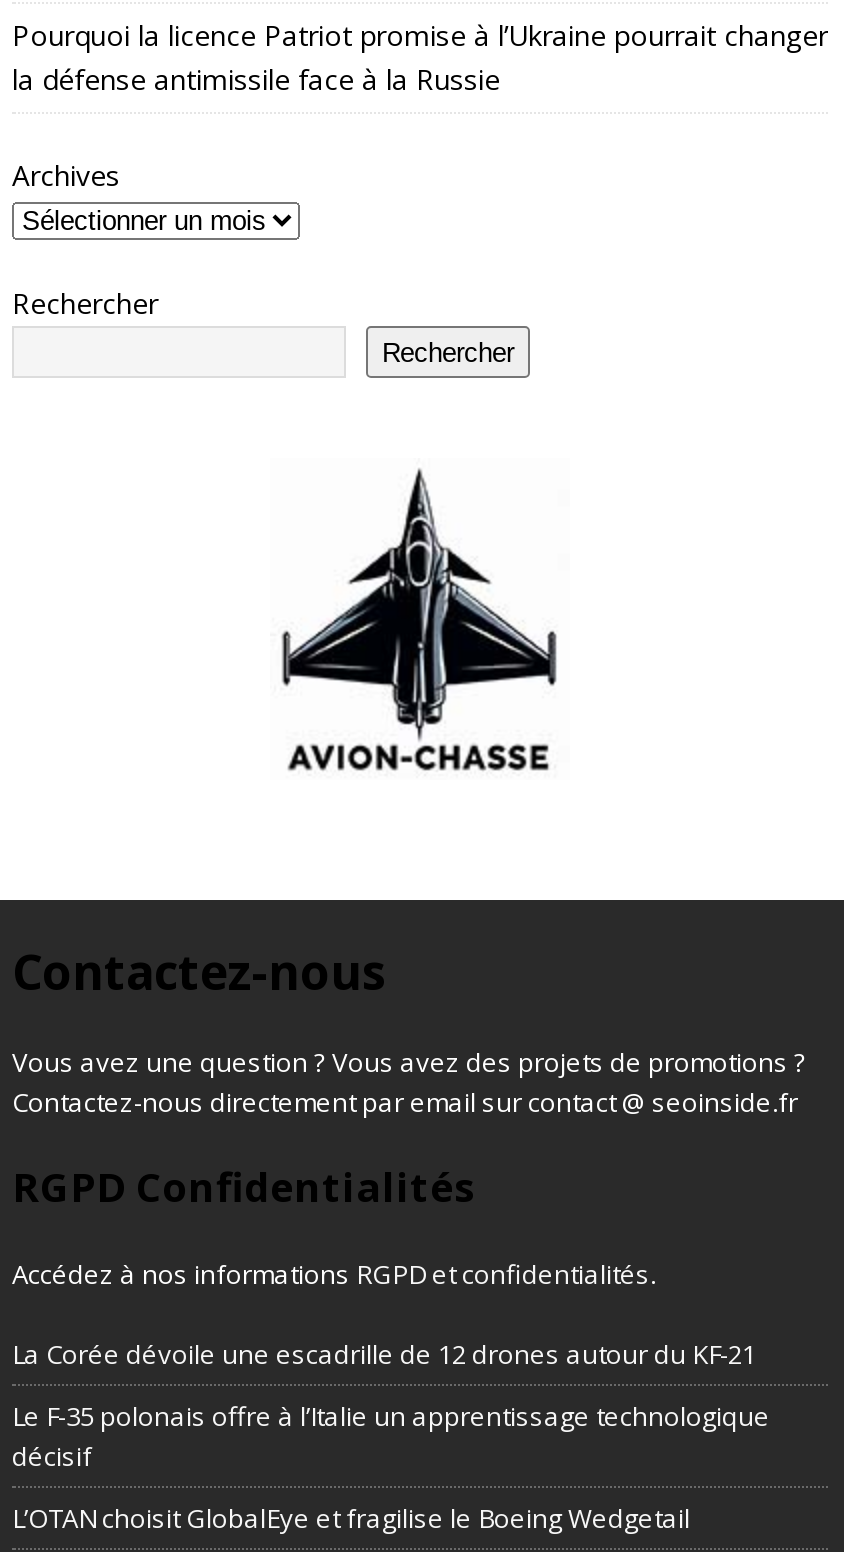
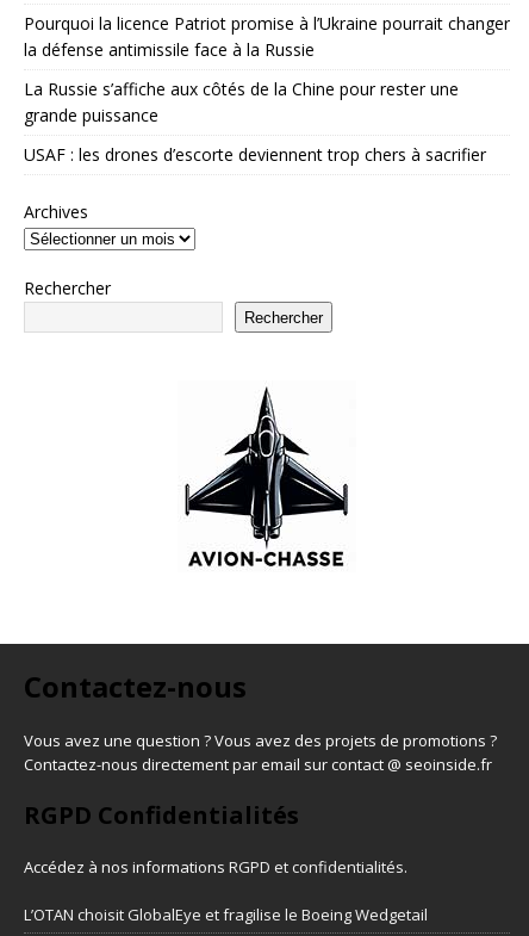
+ La Russie s’affiche aux côtés de la Chine pour rester une
+ grande puissance
+ USAF : les drones d’escorte deviennent trop chers à sacrifier

moved down: [image] | Archives | Rechercher | Rechercher | Vous avez une question ? Vous avez des projets de promotions ? | Contactez-nous directement par email sur contact @ seoinside.fr | Accédez à nos informations RGPD et confidentialités.

- La Corée dévoile une escadrille de 12 drones autour du KF-21
- Le F-35 polonais offre à l’Italie un apprentissage technologique
- décisif
